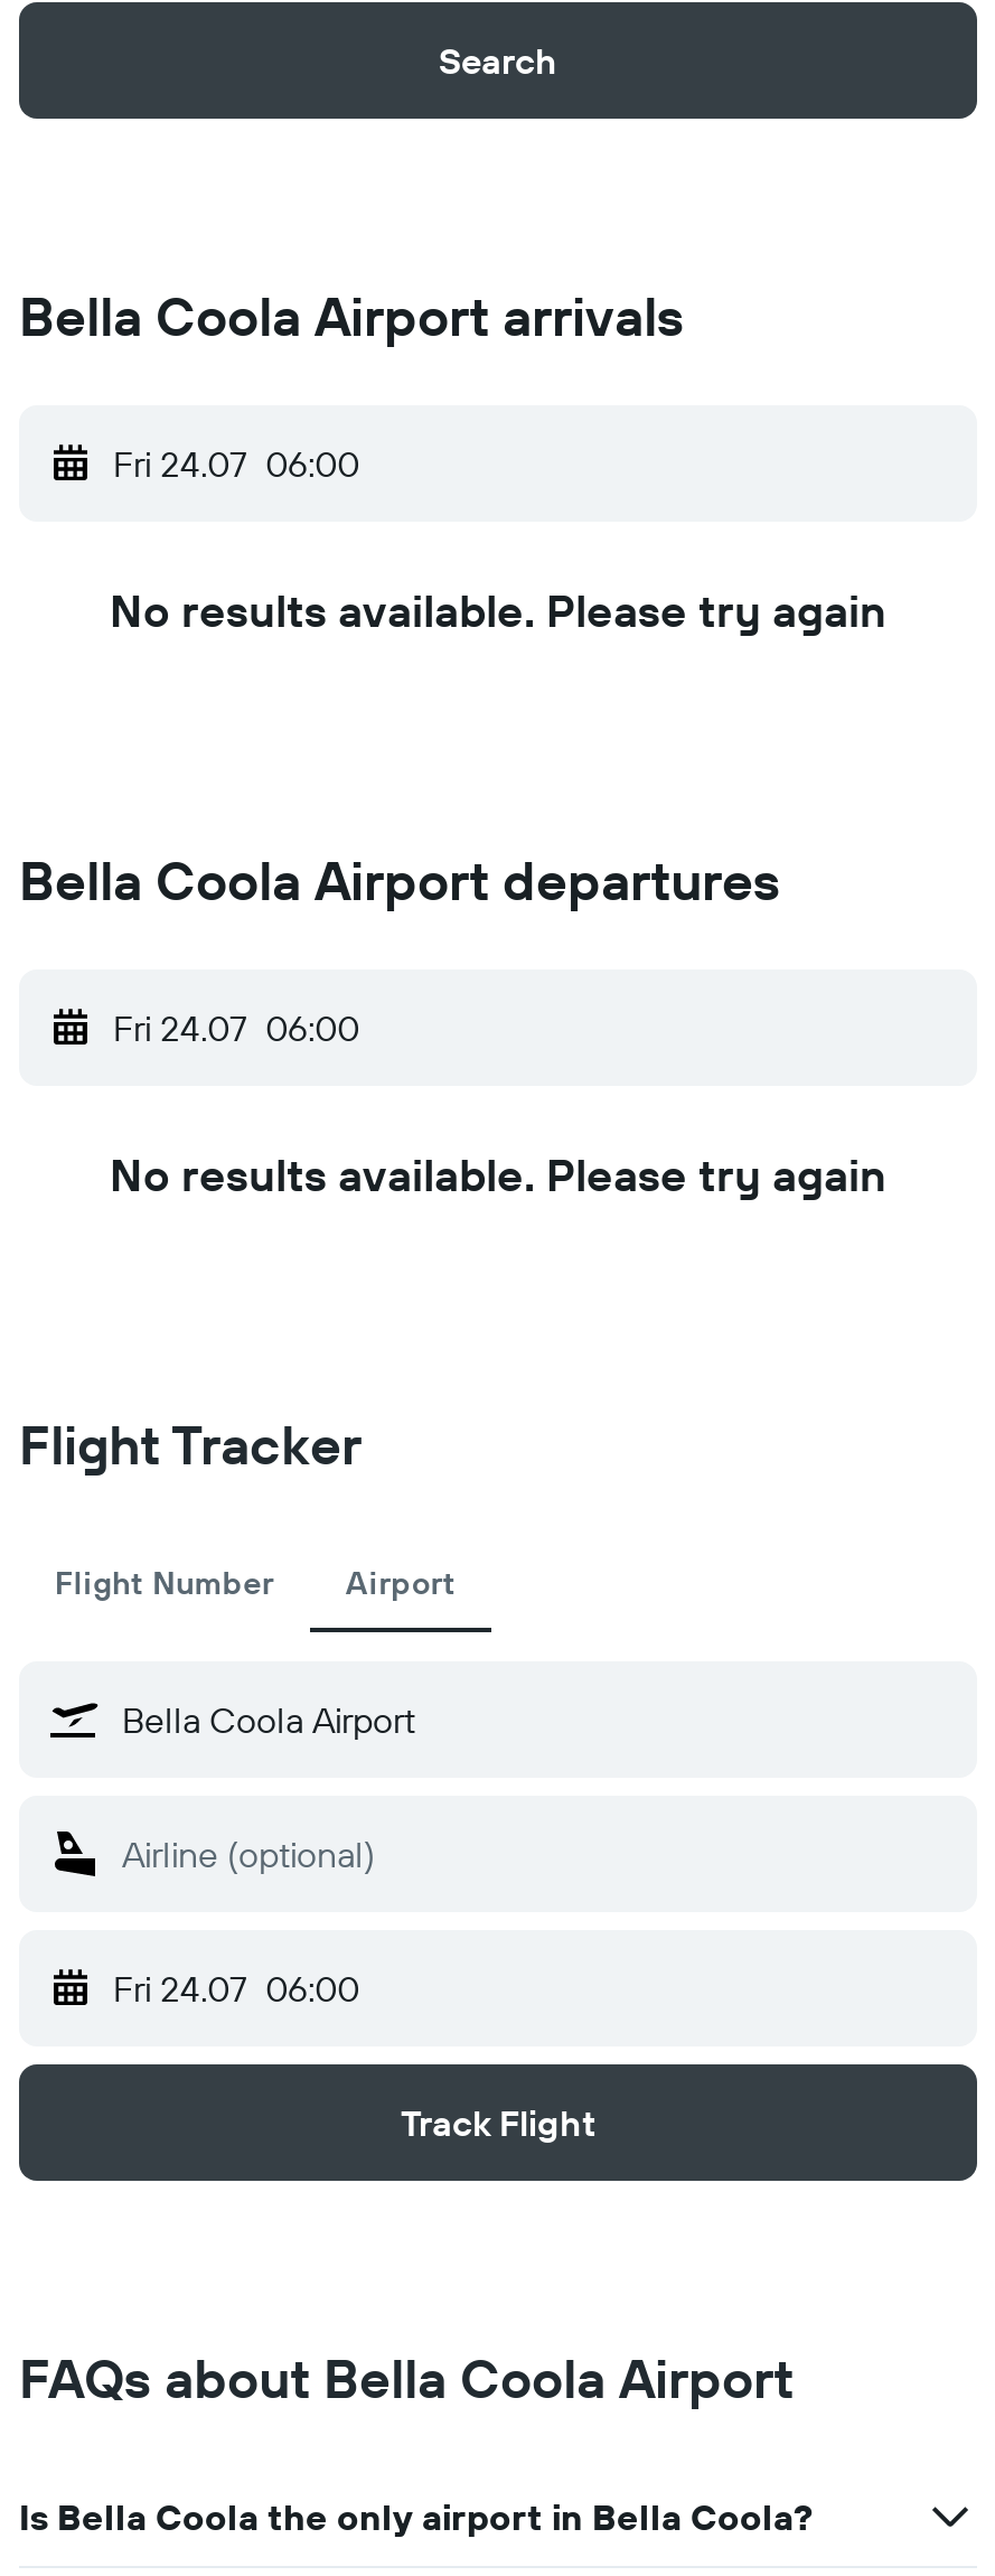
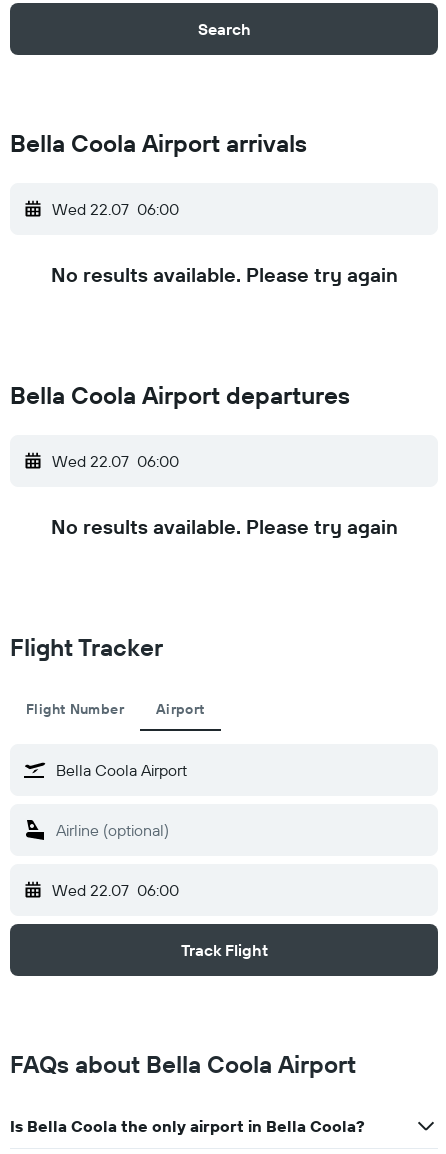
- Fri 24.07 06:00
+ Wed 22.07 06:00

- Fri 24.07 06:00
+ Wed 22.07 06:00

- Fri 24.07 06:00
+ Wed 22.07 06:00
